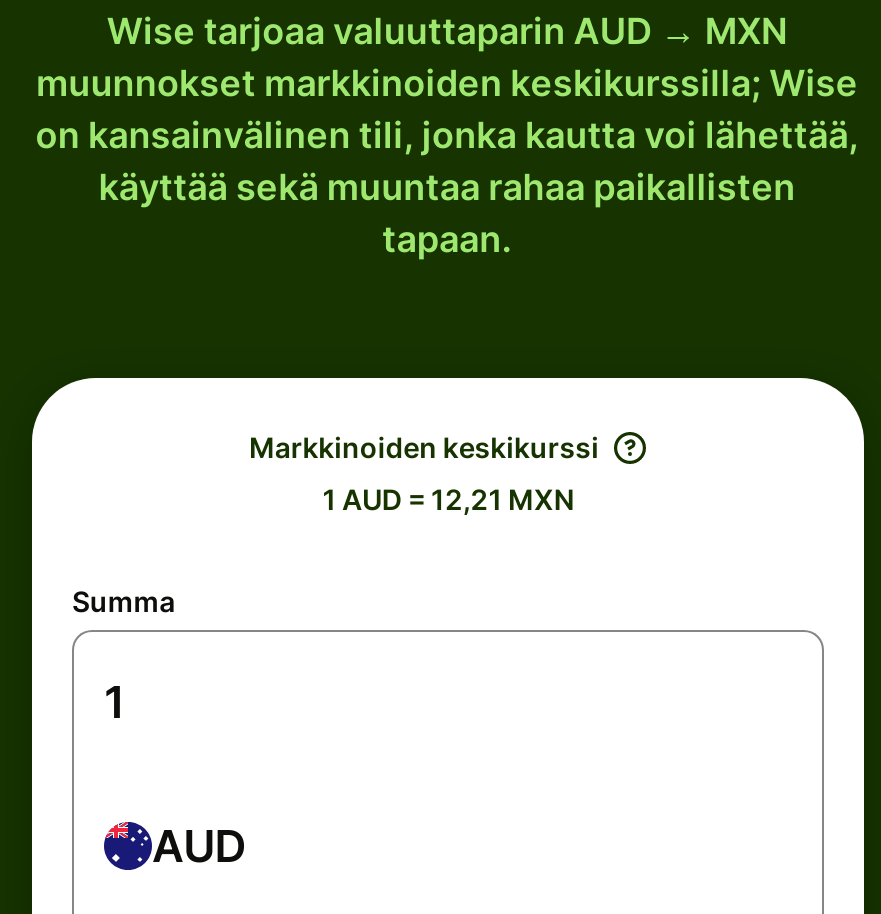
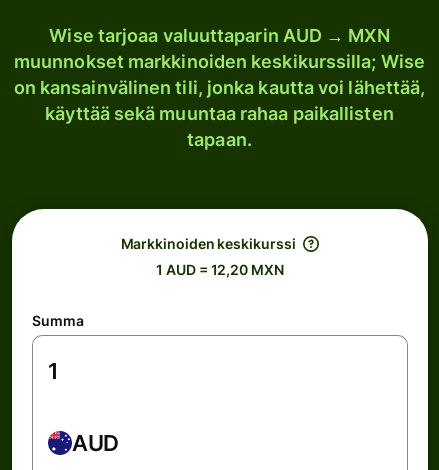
- 1 AUD = 12,21 MXN
+ 1 AUD = 12,20 MXN
